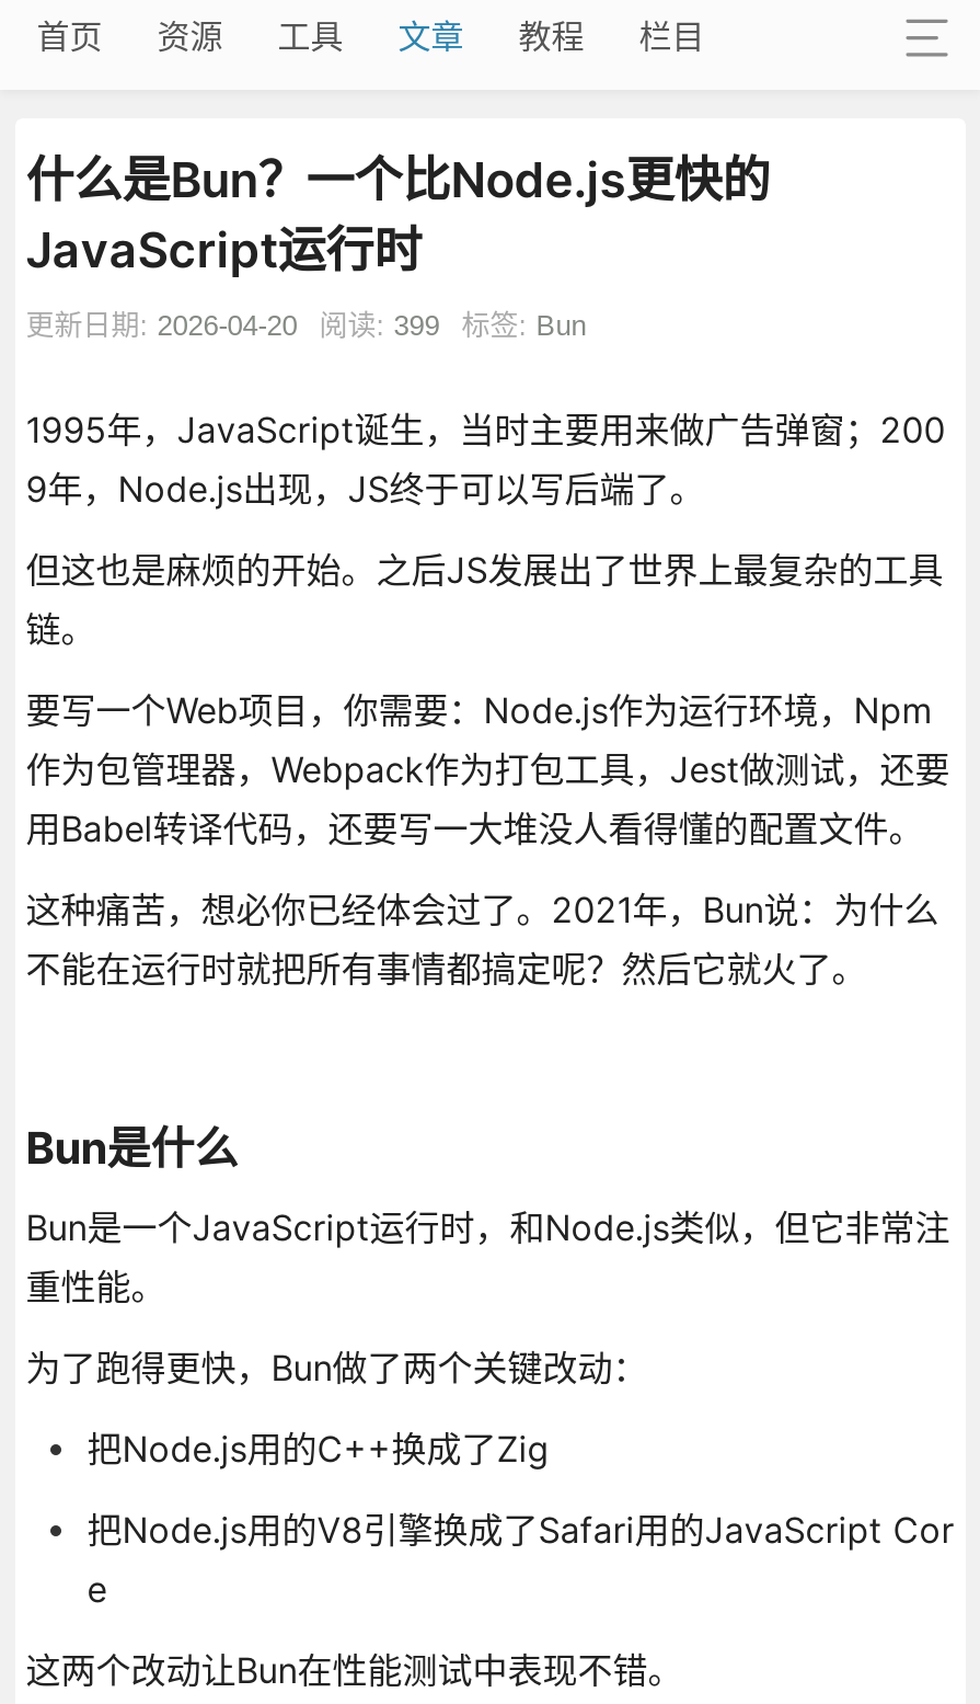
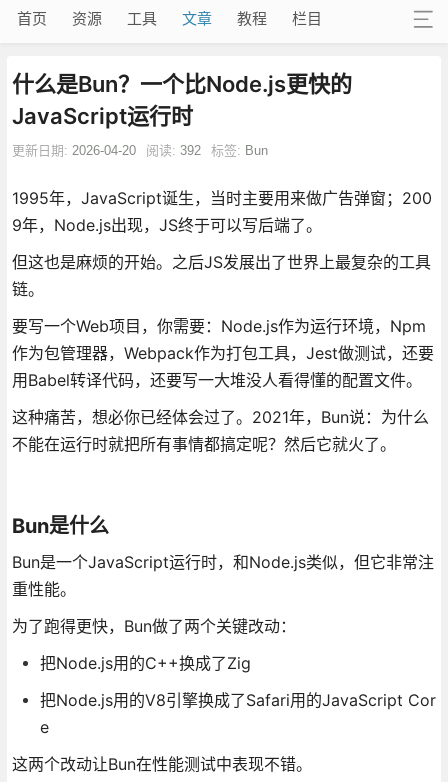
- 更新日期: 2026-04-20 阅读: 399 标签: Bun
+ 更新日期: 2026-04-20 阅读: 392 标签: Bun
